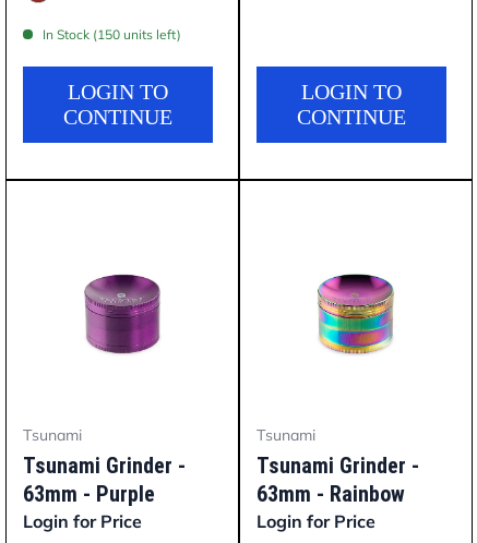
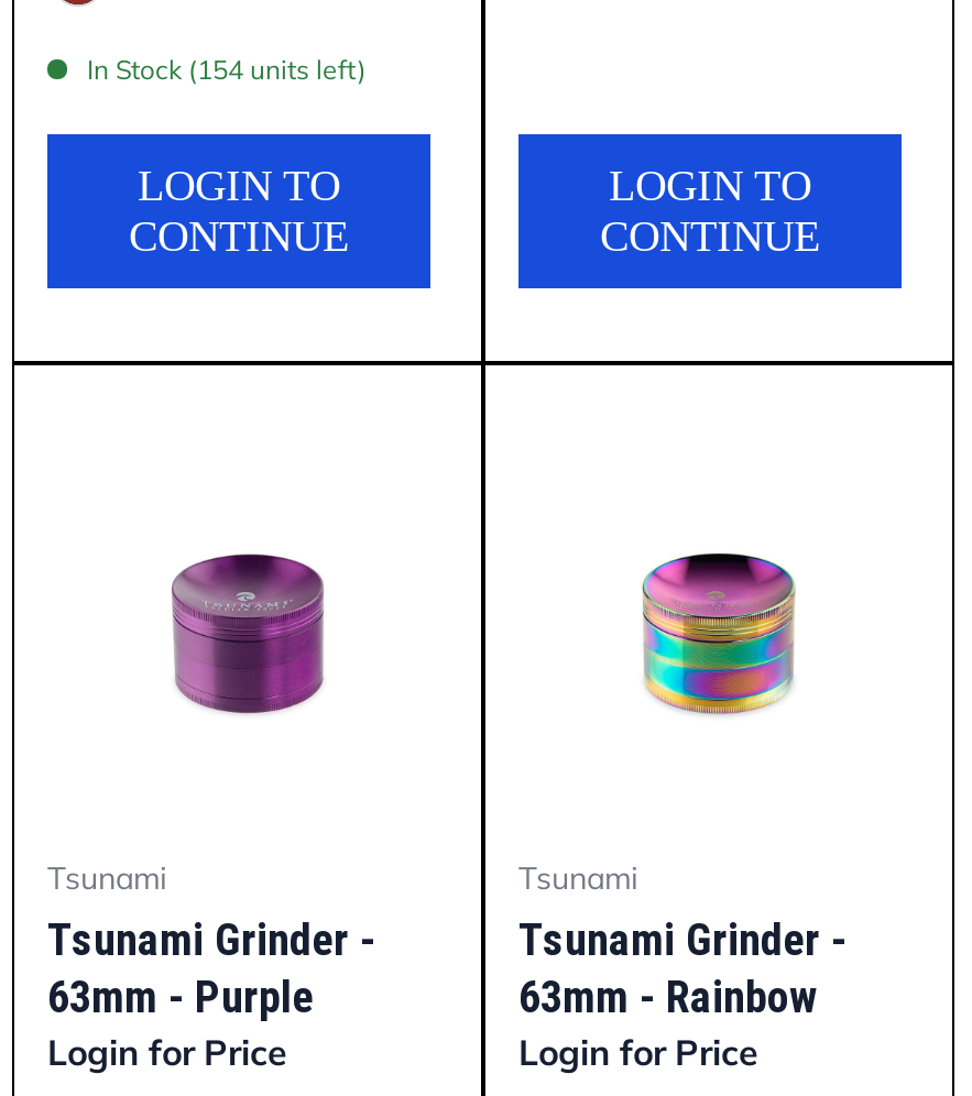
- In Stock (150 units left)
+ In Stock (154 units left)
